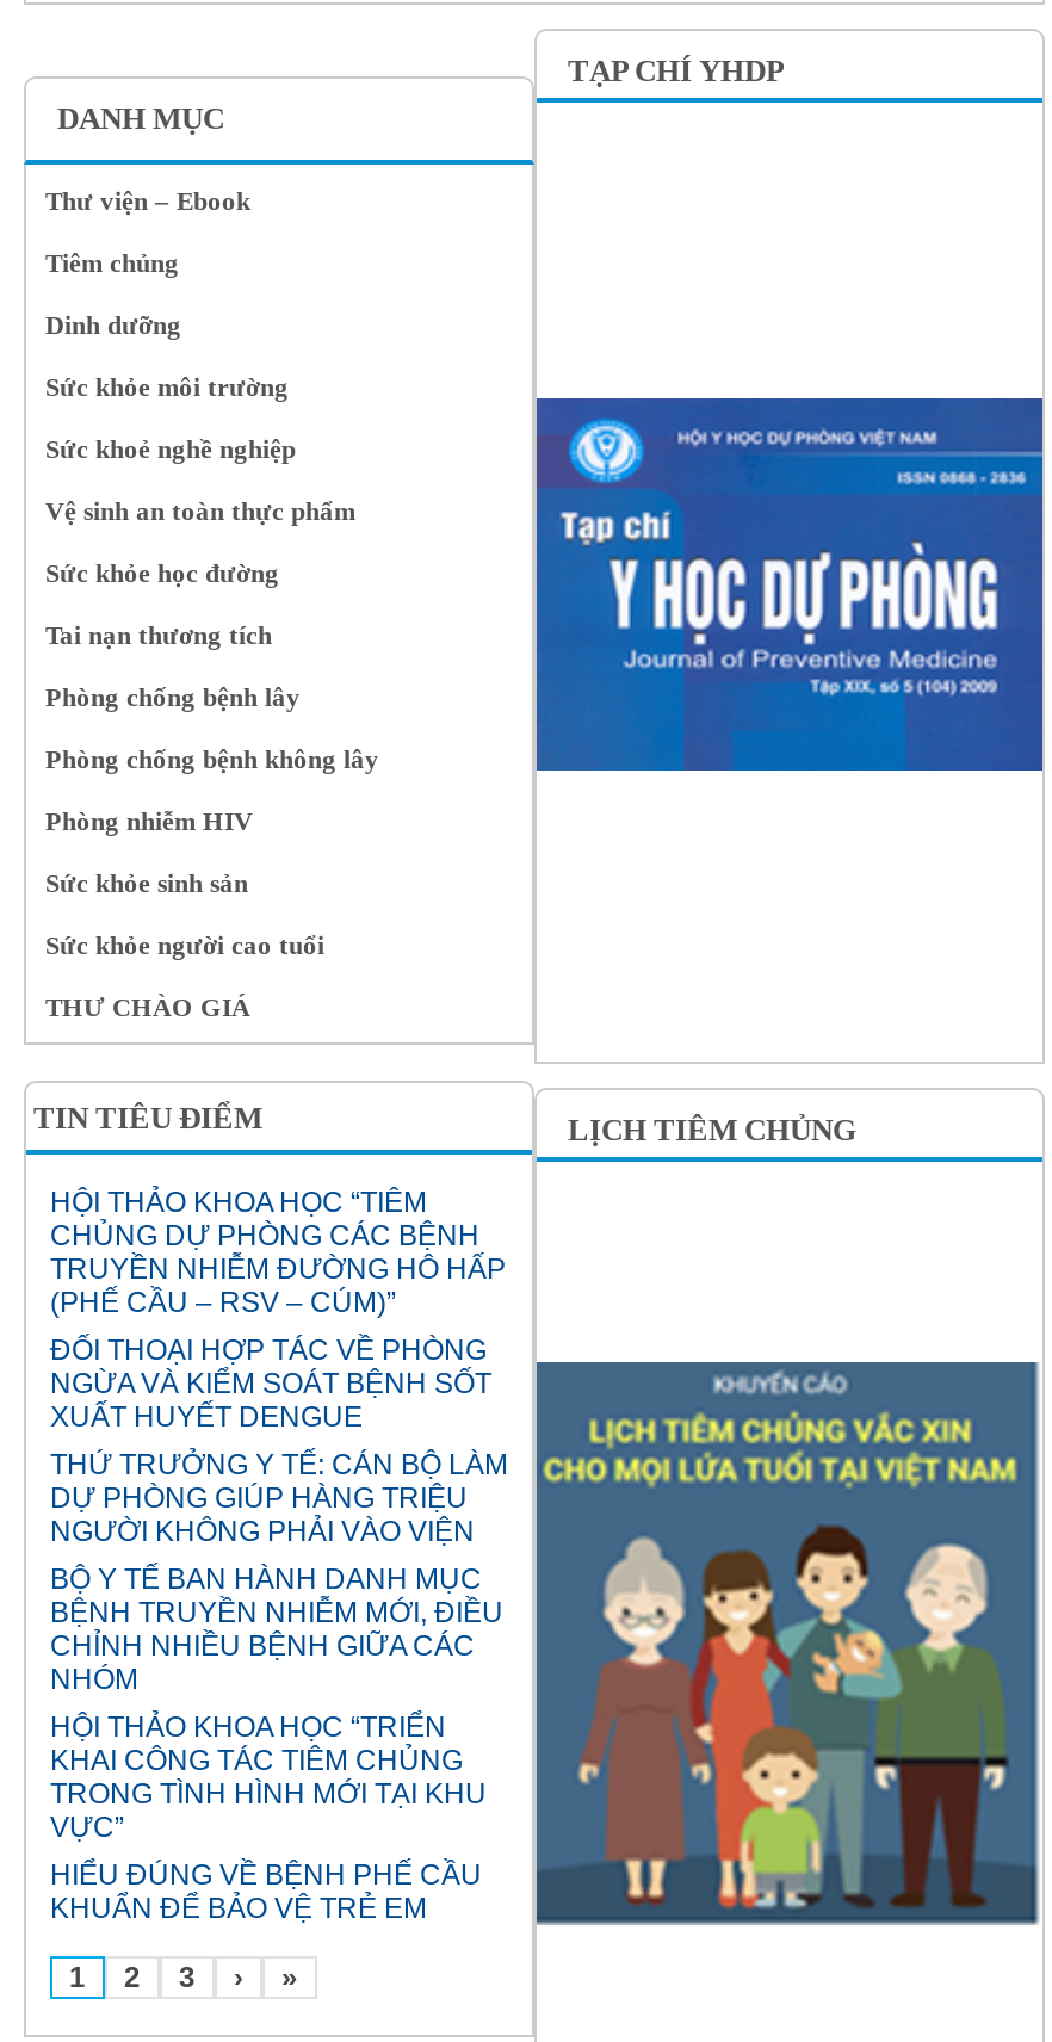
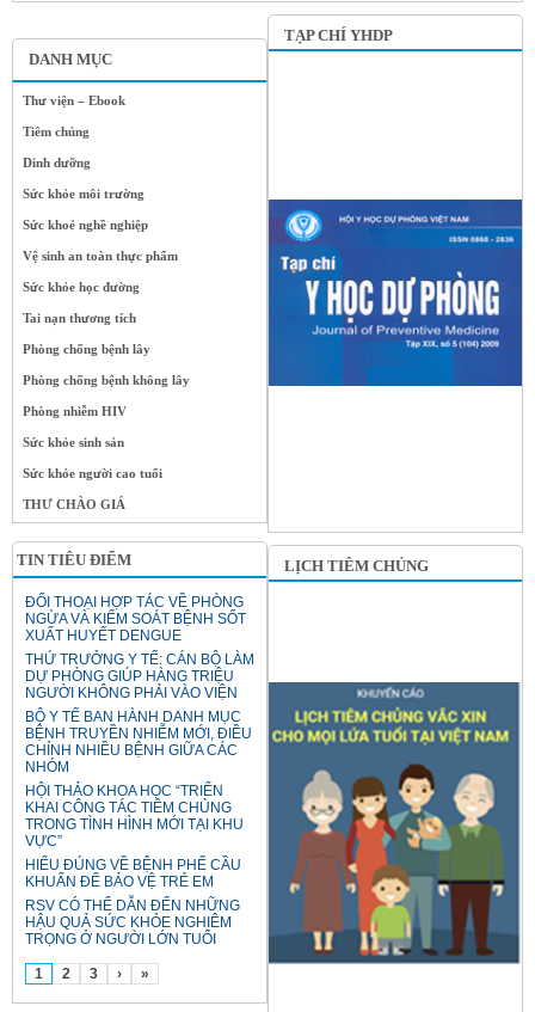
- HỘI THẢO KHOA HỌC “TIÊM
- CHỦNG DỰ PHÒNG CÁC BỆNH
- TRUYỀN NHIỄM ĐƯỜNG HÔ HẤP
- (PHẾ CẦU – RSV – CÚM)”

moved up: ĐỐI THOẠI HỢP TÁC VỀ PHÒNG | NGỪA VÀ KIỂM SOÁT BỆNH SỐT | XUẤT HUYẾT DENGUE | ... | HIỂU ĐÚNG VỀ BỆNH PHẾ CẦU | KHUẨN ĐỂ BẢO VỆ TRẺ EM

- [image]
+ [image]

+ RSV CÓ THỂ DẪN ĐẾN NHỮNG
+ HẬU QUẢ SỨC KHỎE NGHIÊM
+ TRỌNG Ở NGƯỜI LỚN TUỔI
